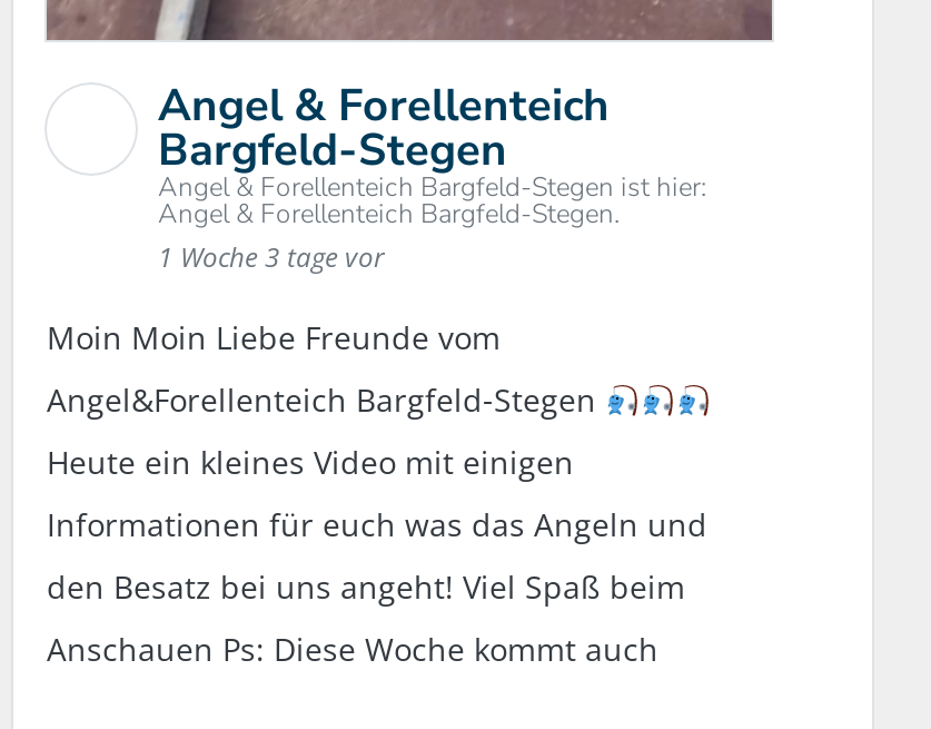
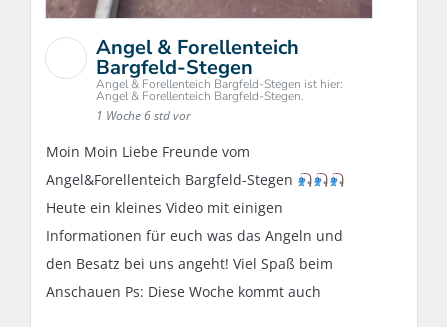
- 1 Woche 3 tage vor
+ 1 Woche 6 std vor
